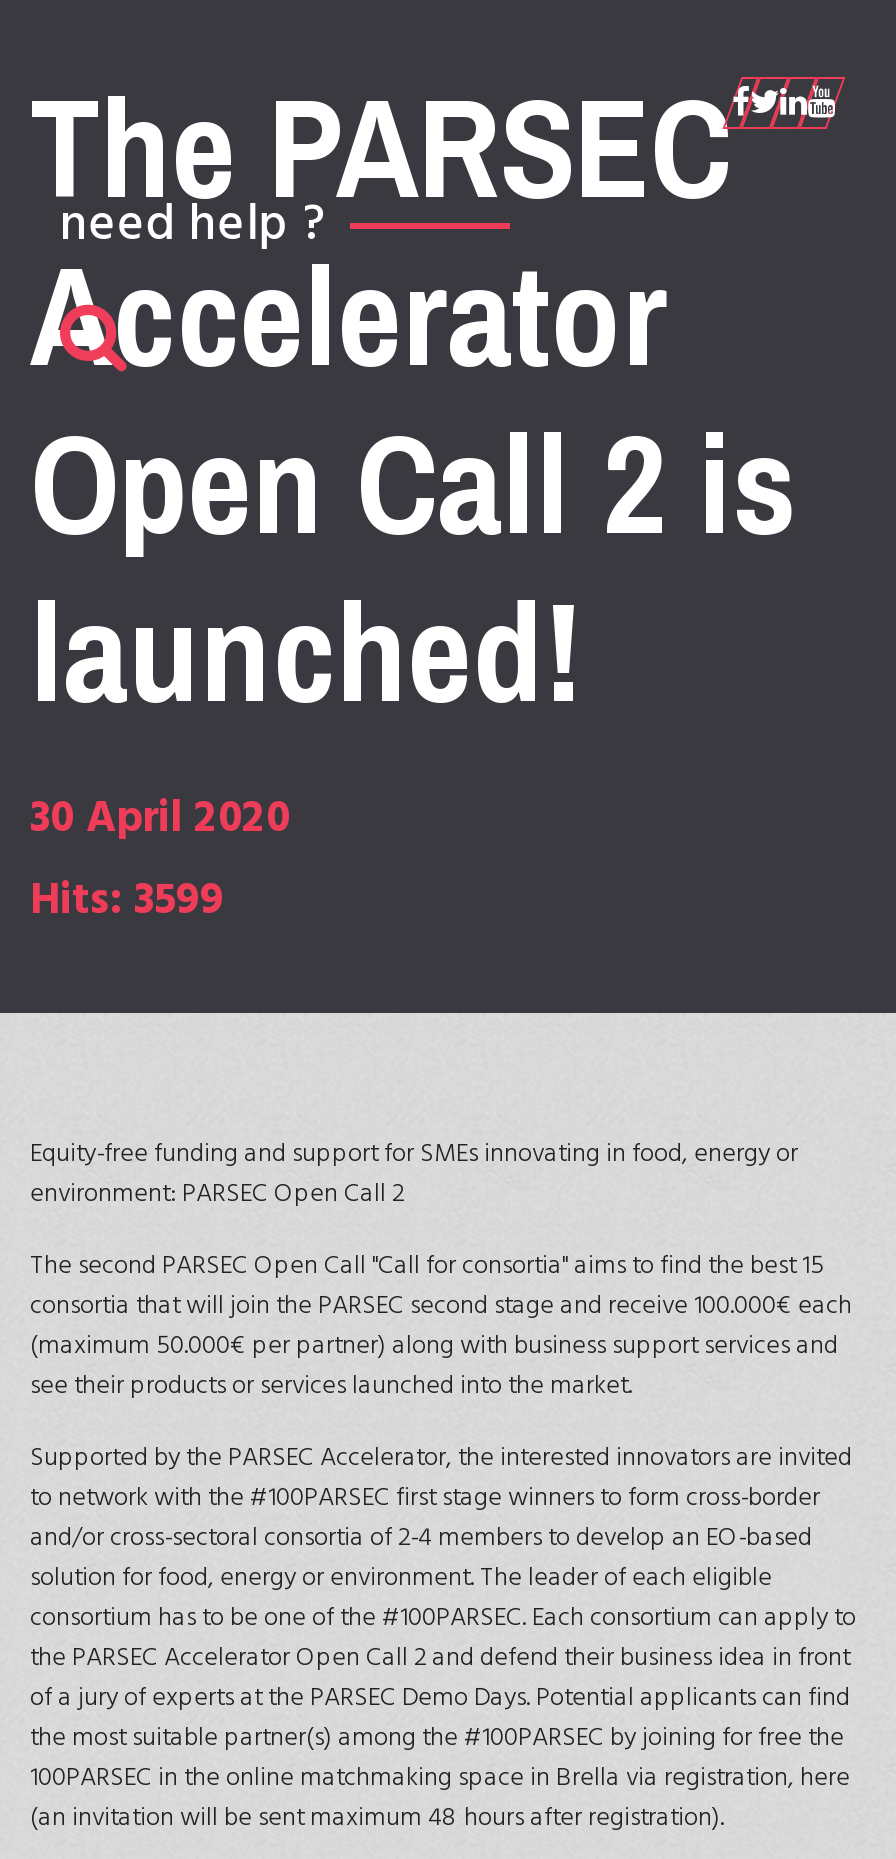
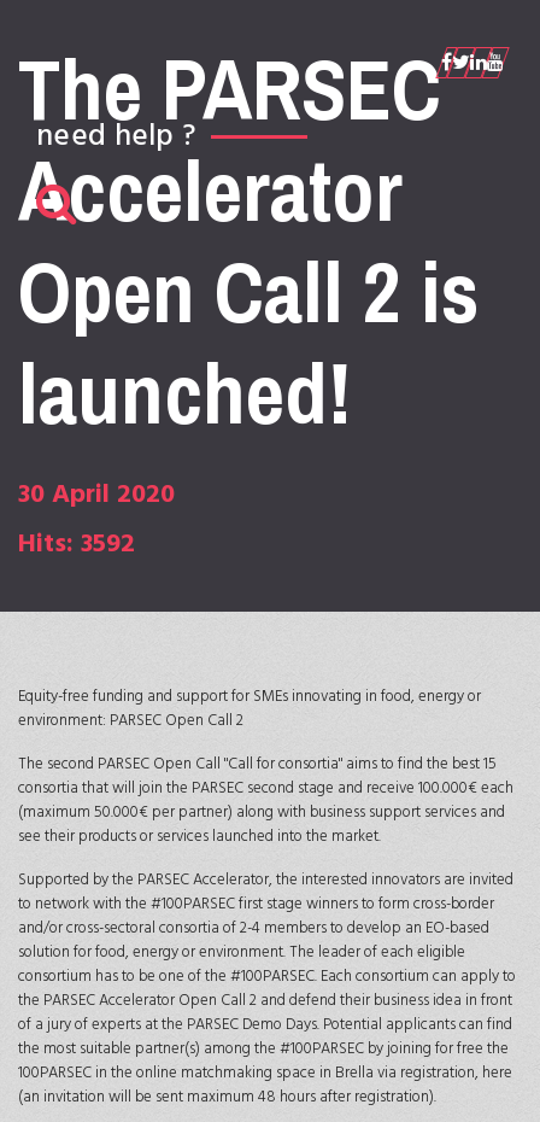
- Hits: 3599
+ Hits: 3592
